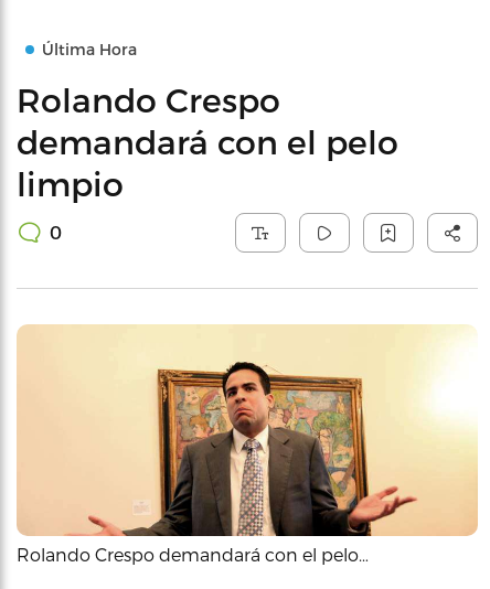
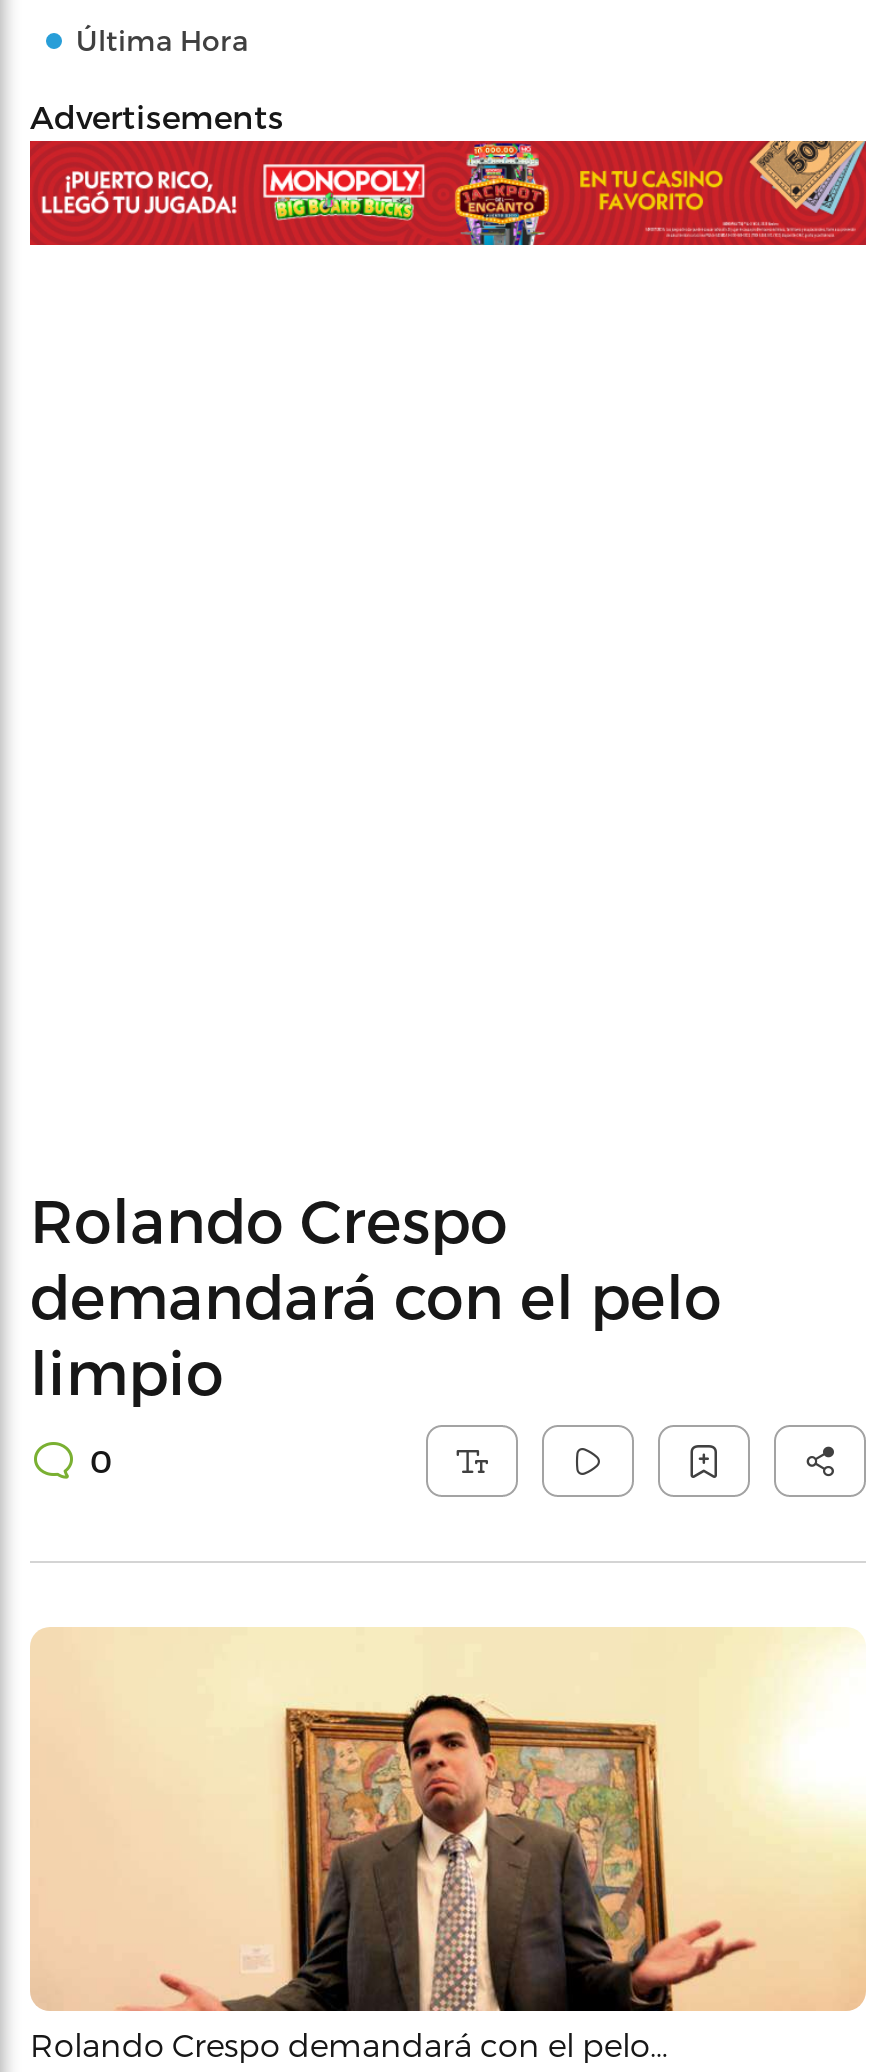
+ [image]

+ Advertisements
